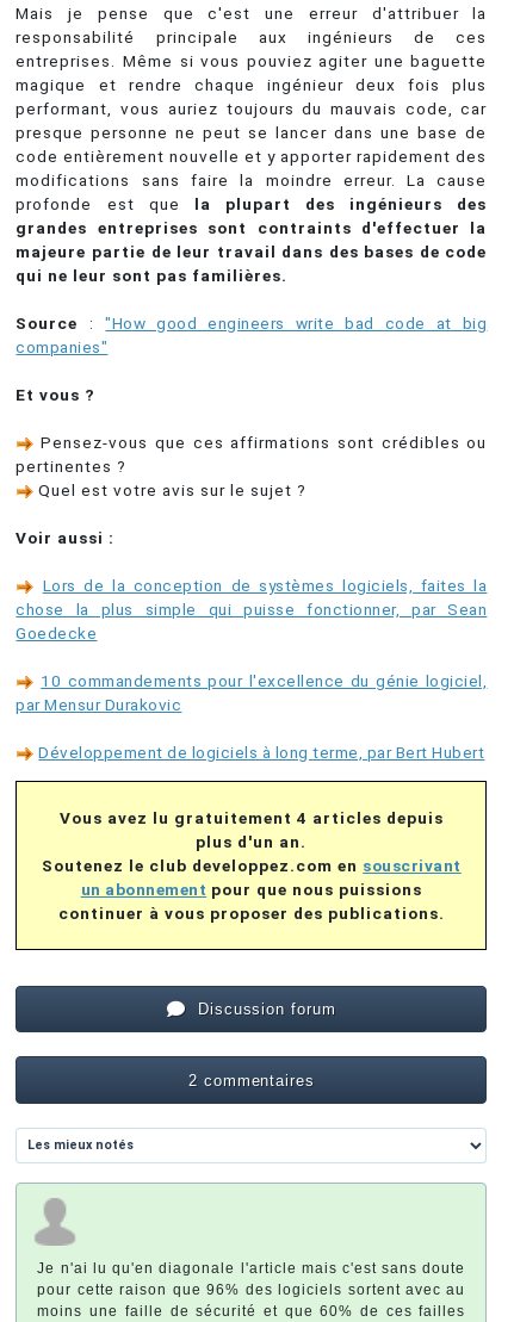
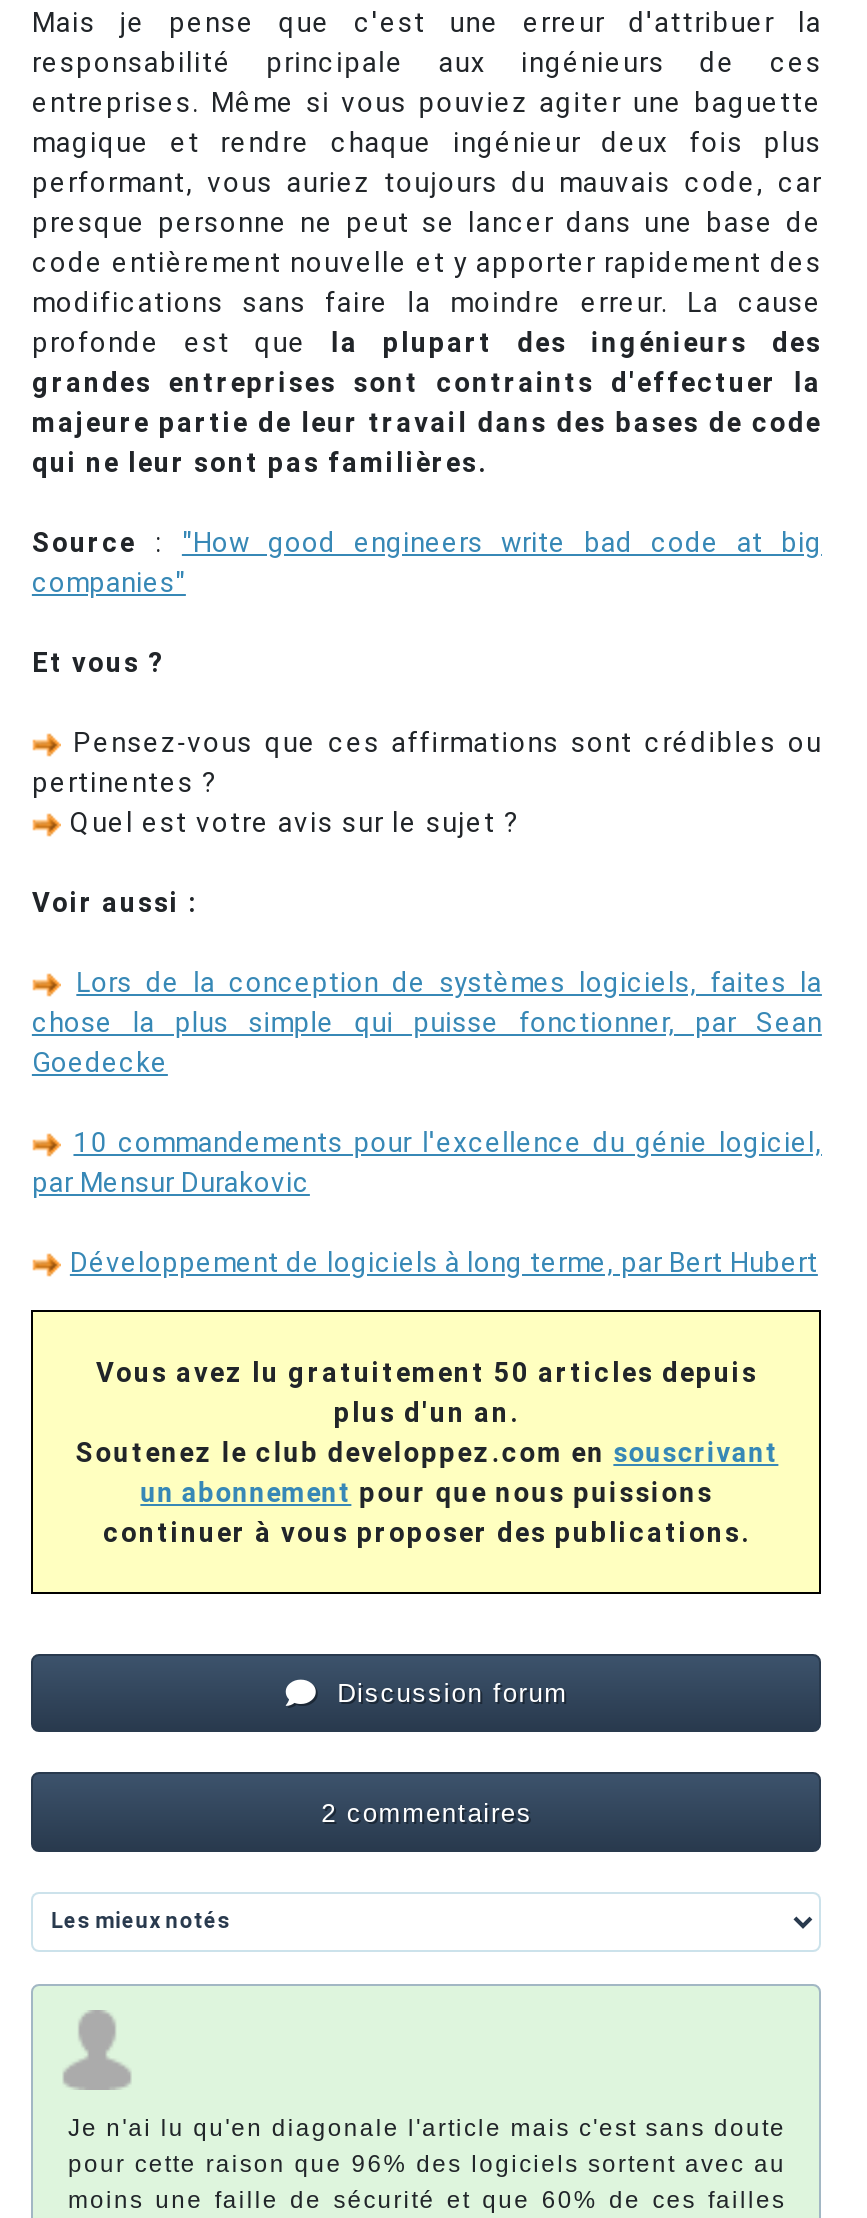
- Vous avez lu gratuitement 4 articles depuis
+ Vous avez lu gratuitement 50 articles depuis
